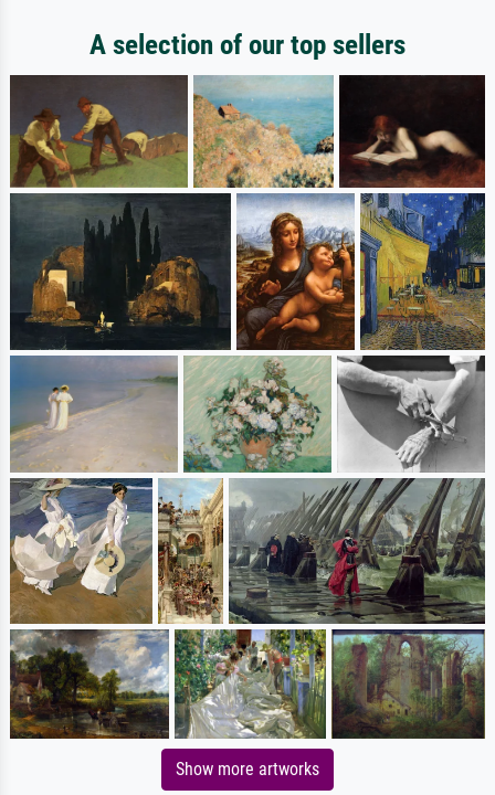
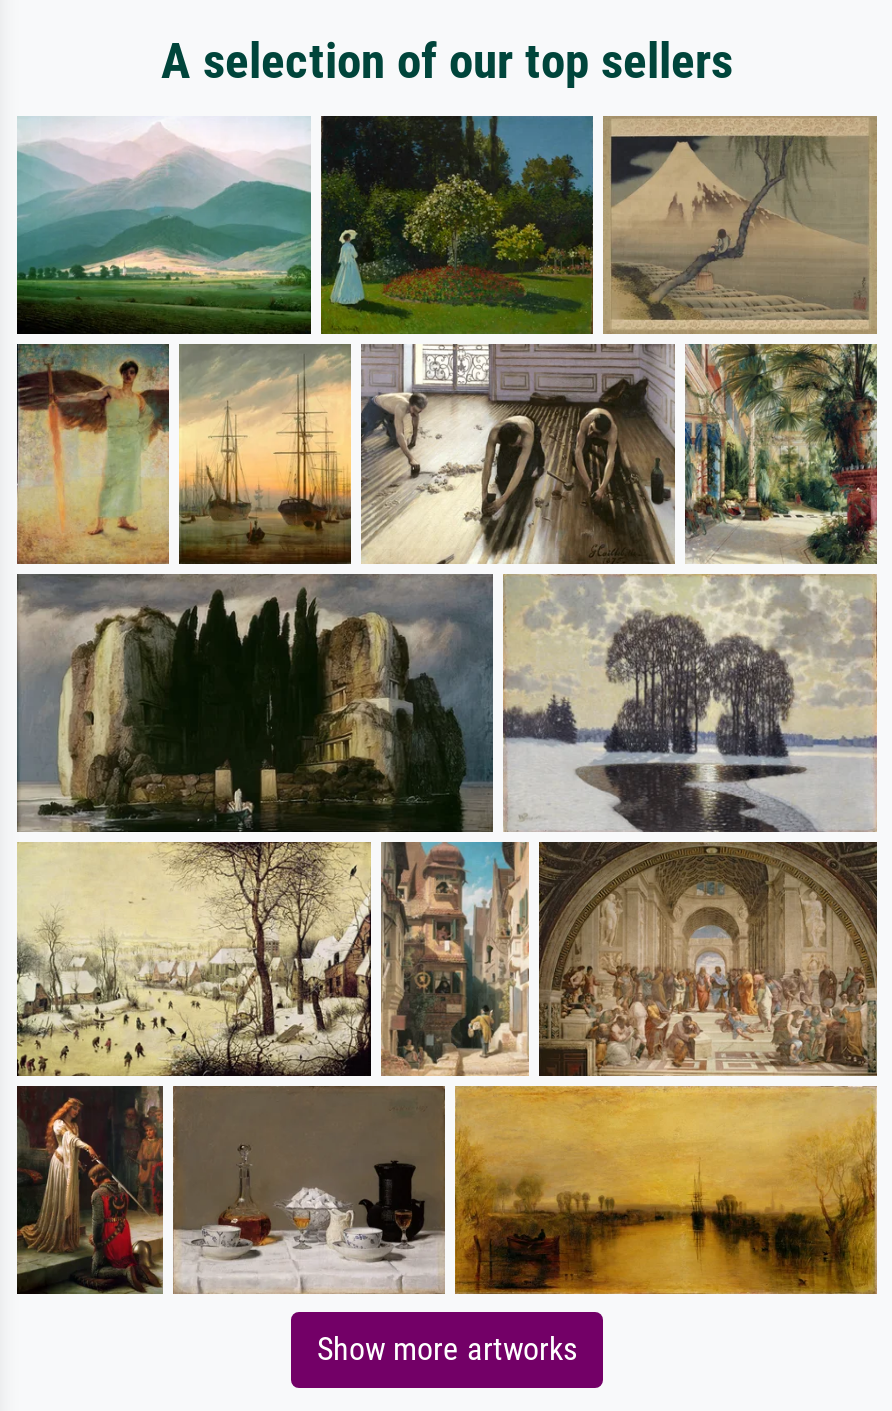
- [image]
+ [image]
